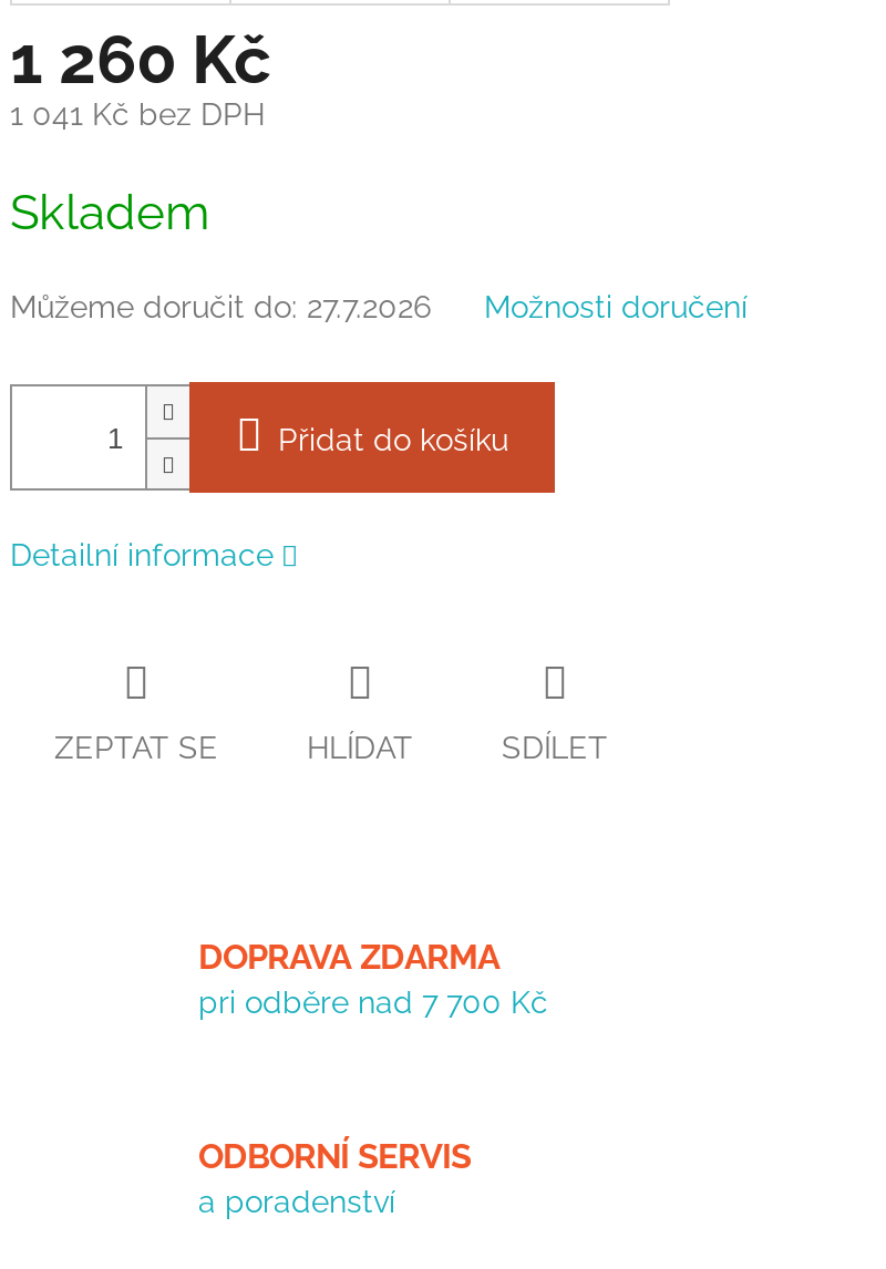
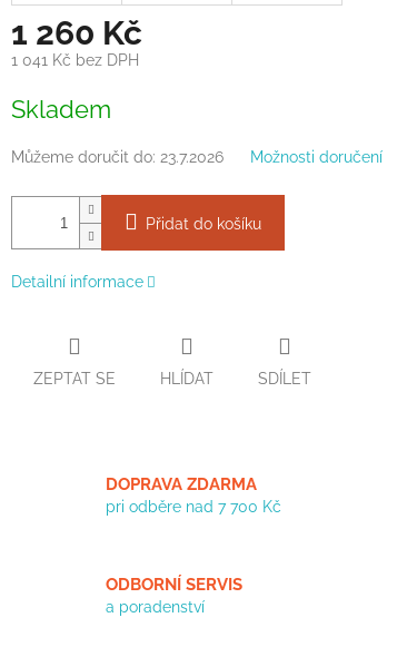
- Můžeme doručit do: 27.7.2026
+ Můžeme doručit do: 23.7.2026
